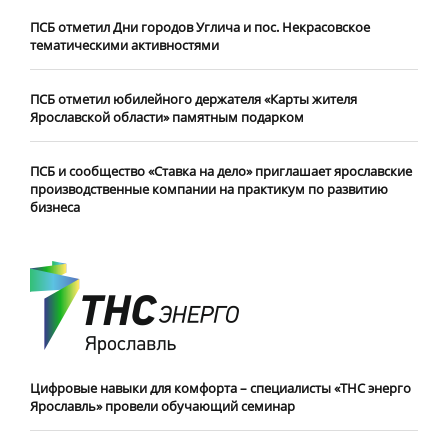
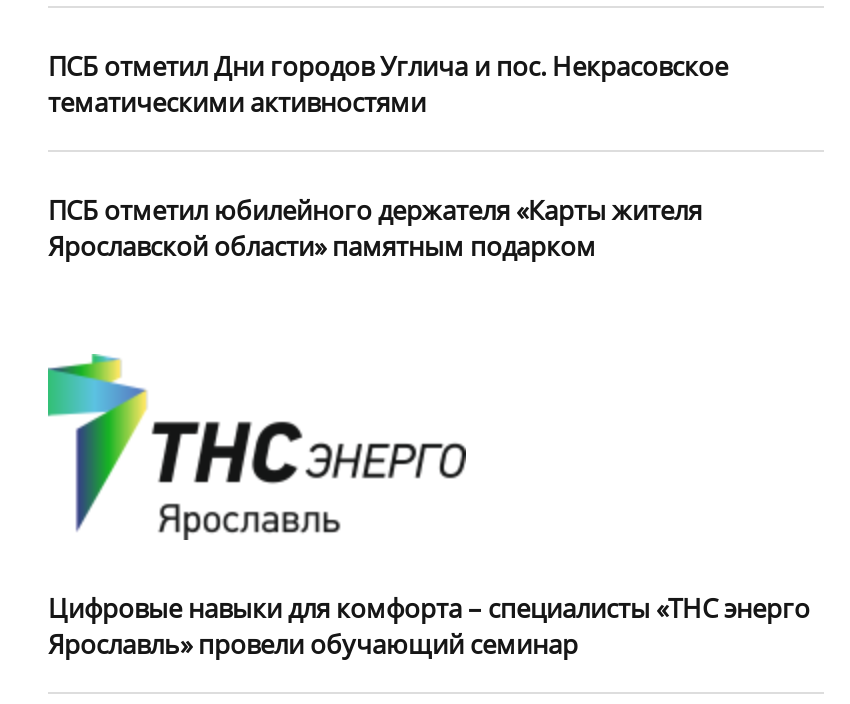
- ПСБ и сообщество «Ставка на дело» приглашает ярославские
- производственные компании на практикум по развитию
- бизнеса
